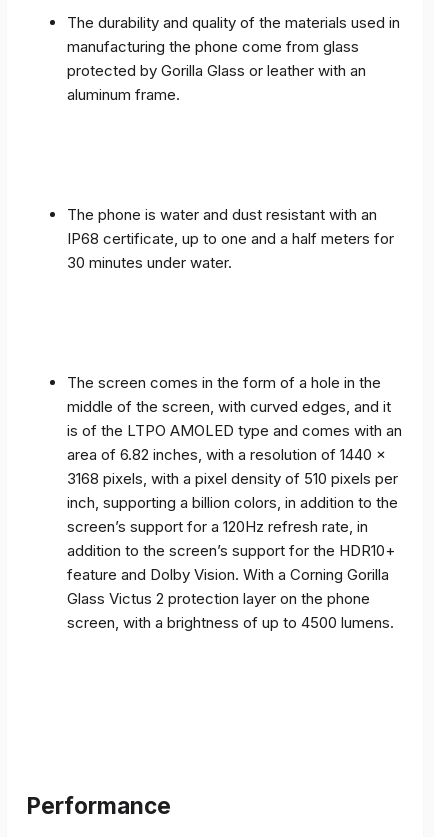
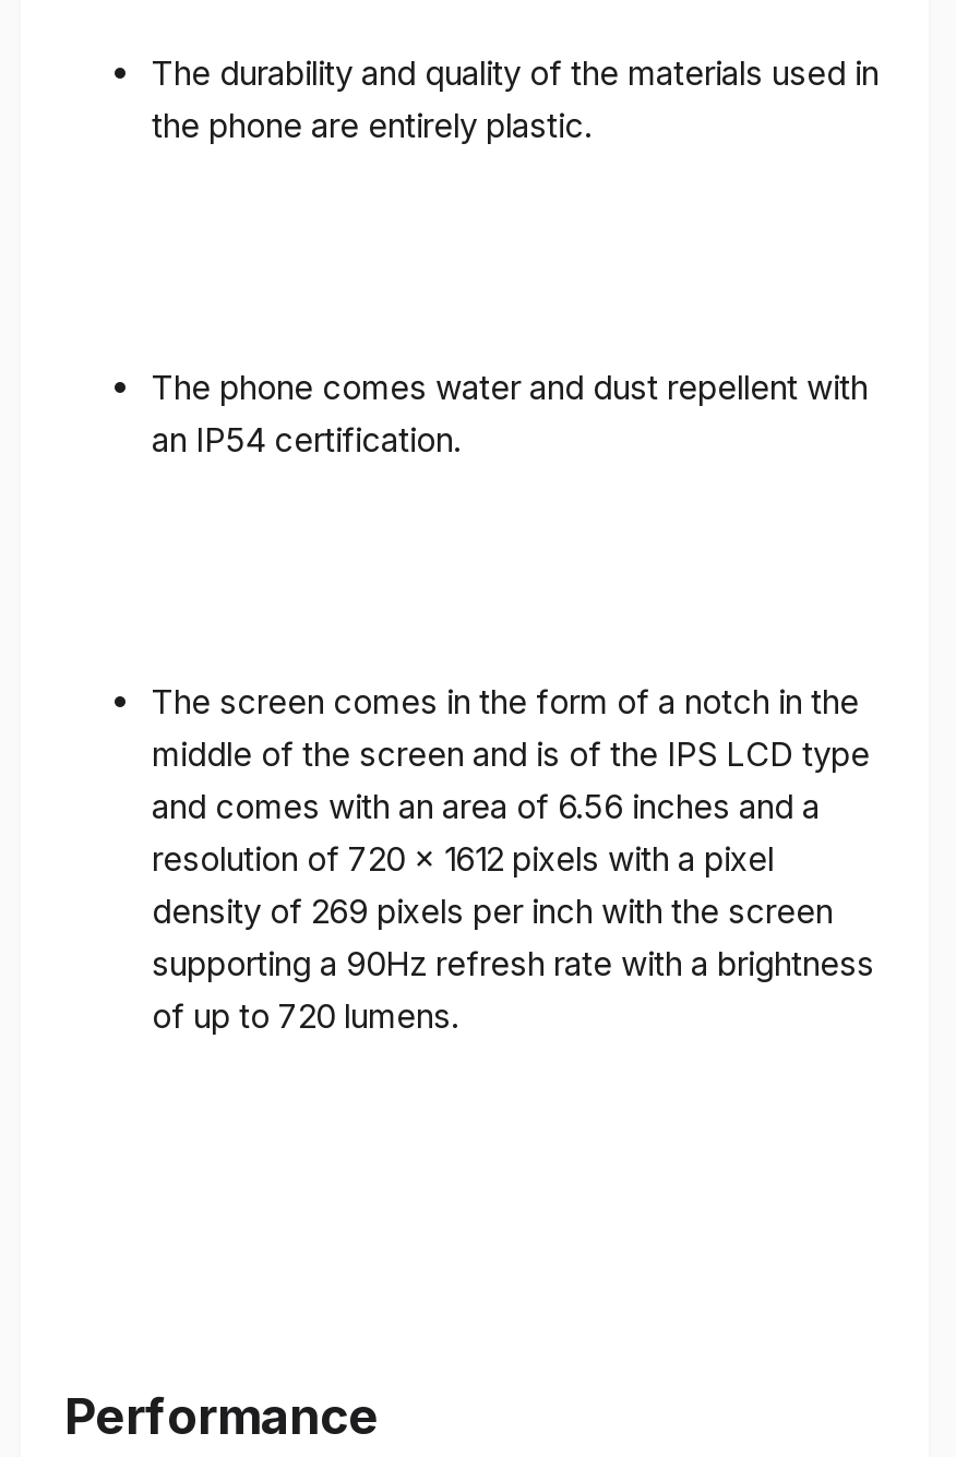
- manufacturing the phone come from glass
- protected by Gorilla Glass or leather with an
- aluminum frame.
+ the phone are entirely plastic.

- The phone is water and dust resistant with an
- IP68 certificate, up to one and a half meters for
- 30 minutes under water.
+ The phone comes water and dust repellent with
+ an IP54 certification.

- The screen comes in the form of a hole in the
- middle of the screen, with curved edges, and it
- is of the LTPO AMOLED type and comes with an
- area of 6.82 inches, with a resolution of 1440 x
- 3168 pixels, with a pixel density of 510 pixels per
- inch, supporting a billion colors, in addition to the
- screen’s support for a 120Hz refresh rate, in
- addition to the screen’s support for the HDR10+
- feature and Dolby Vision. With a Corning Gorilla
- Glass Victus 2 protection layer on the phone
- screen, with a brightness of up to 4500 lumens.
+ The screen comes in the form of a notch in the
+ middle of the screen and is of the IPS LCD type
+ and comes with an area of 6.56 inches and a
+ resolution of 720 x 1612 pixels with a pixel
+ density of 269 pixels per inch with the screen
+ supporting a 90Hz refresh rate with a brightness
+ of up to 720 lumens.
